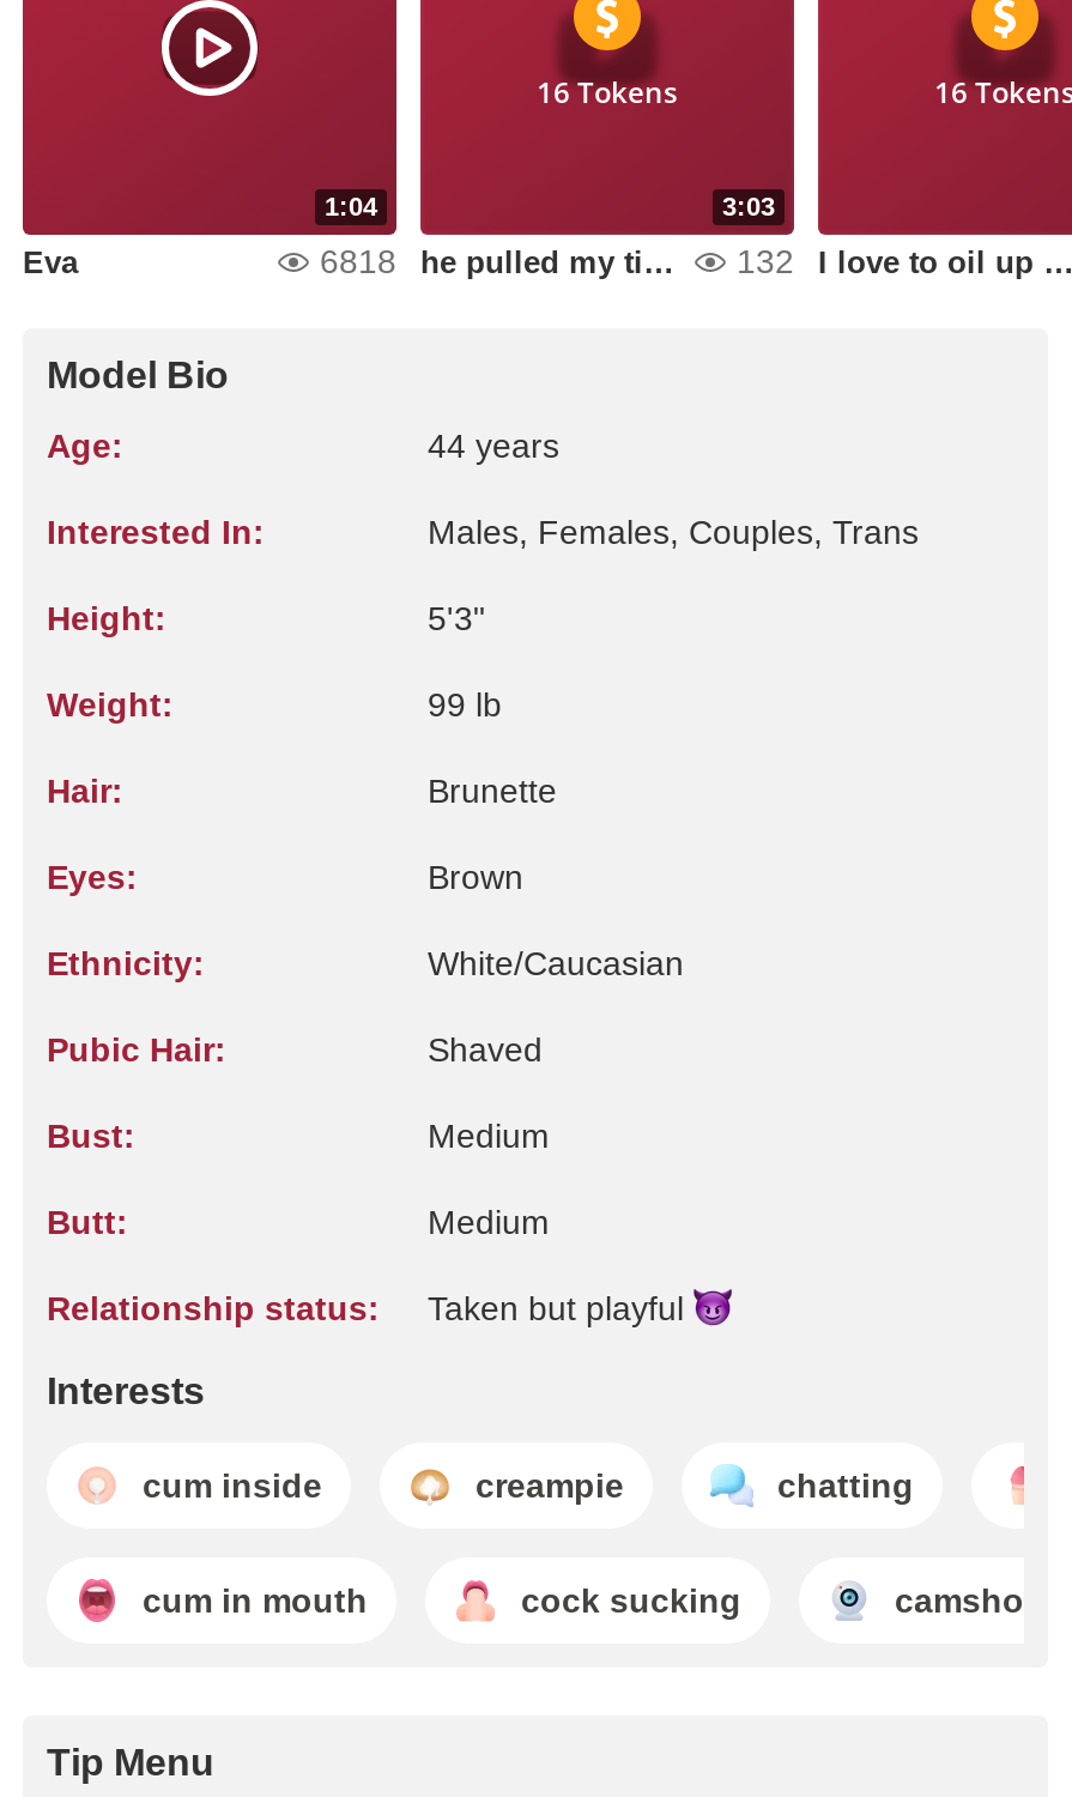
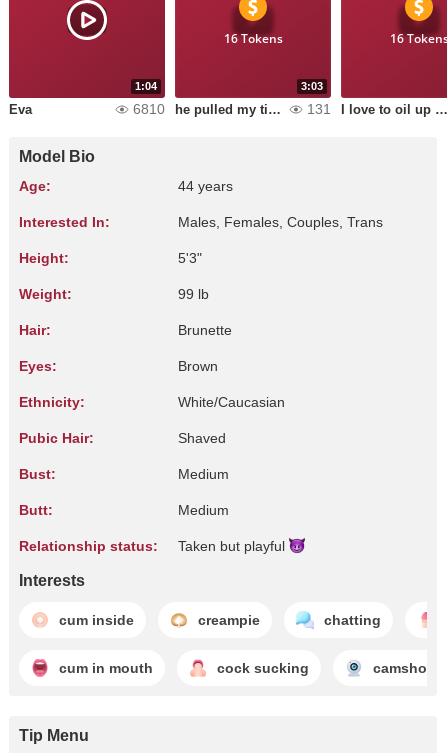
- 6818
+ 6810

- 132
+ 131
